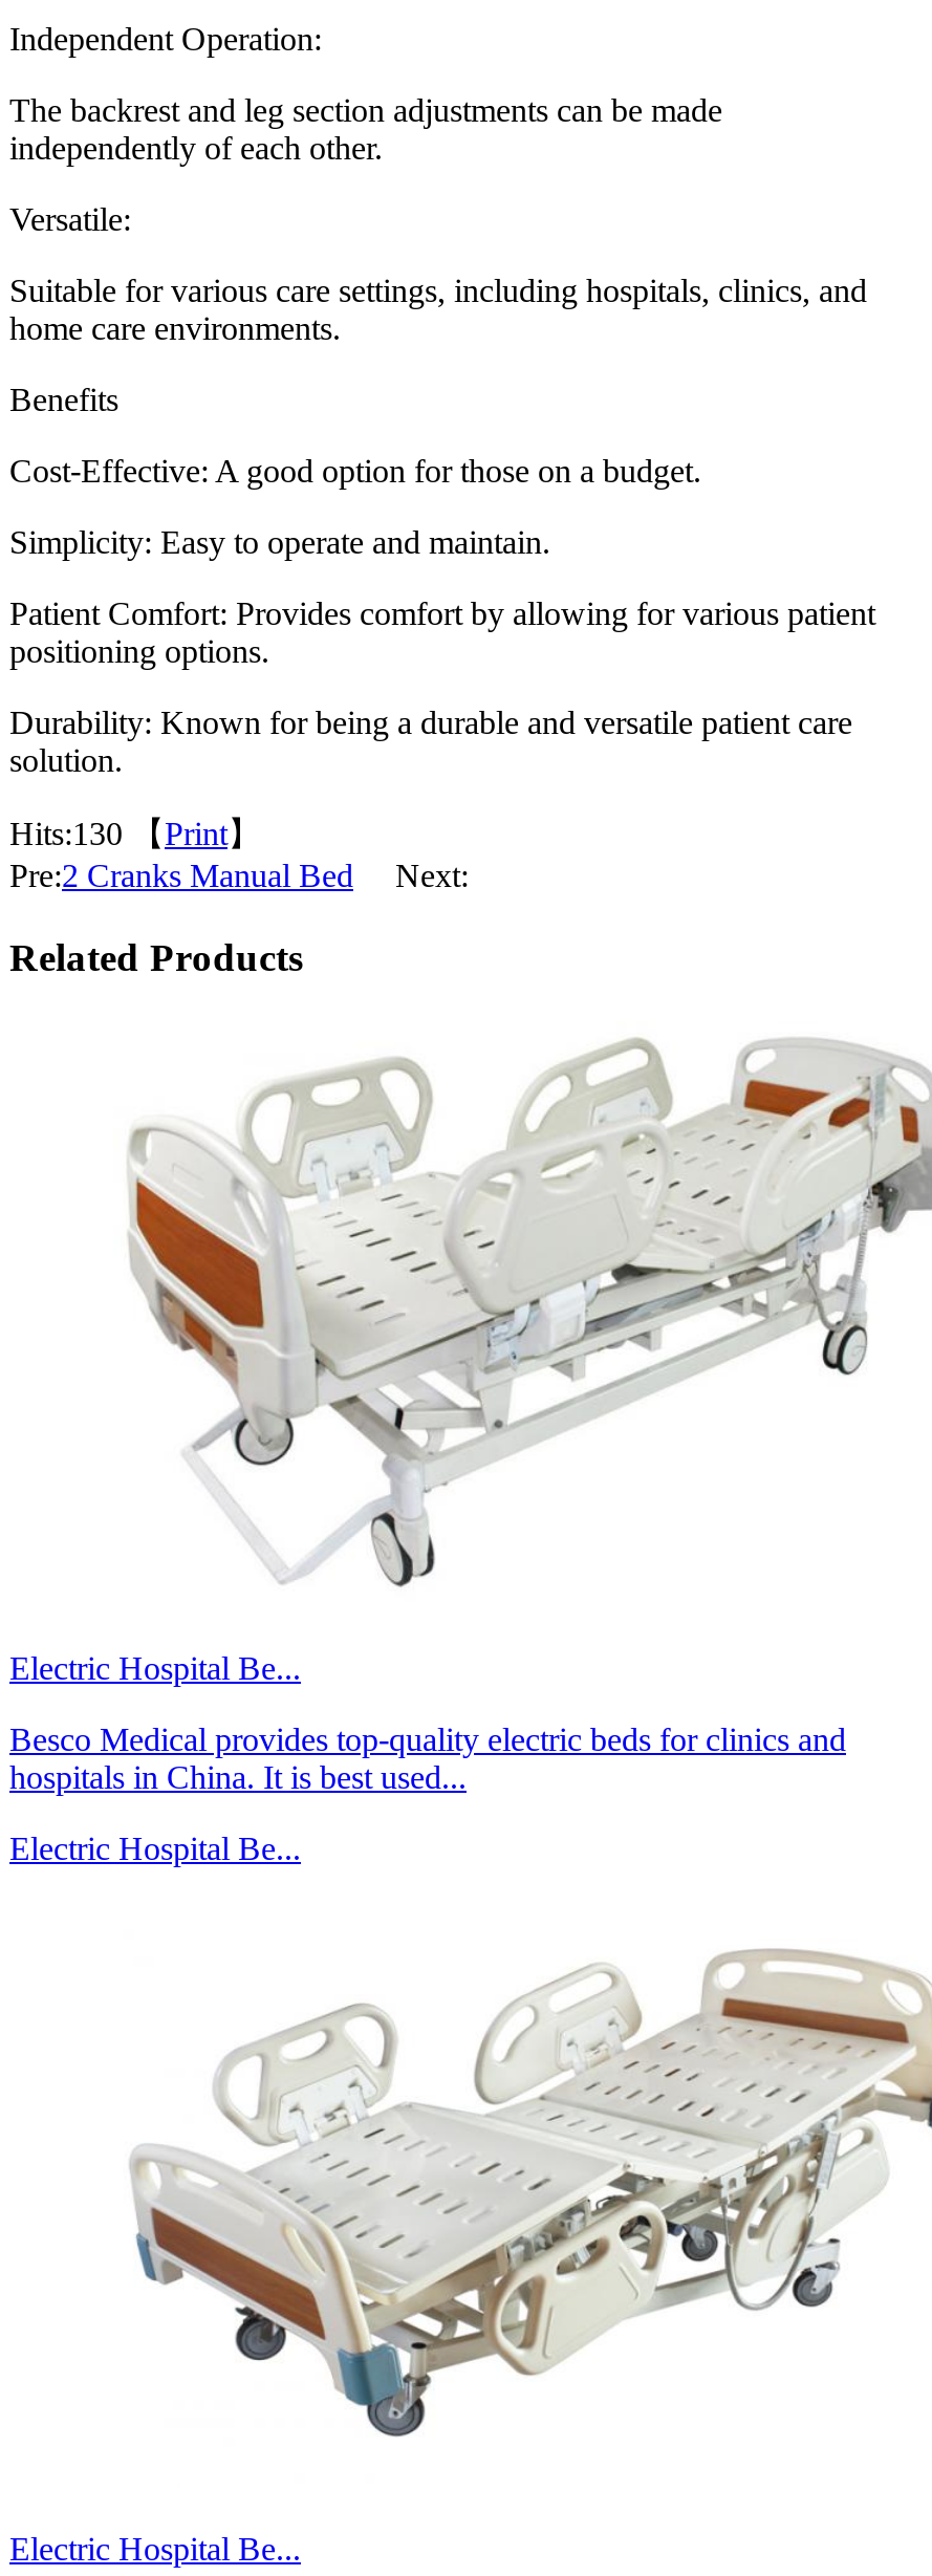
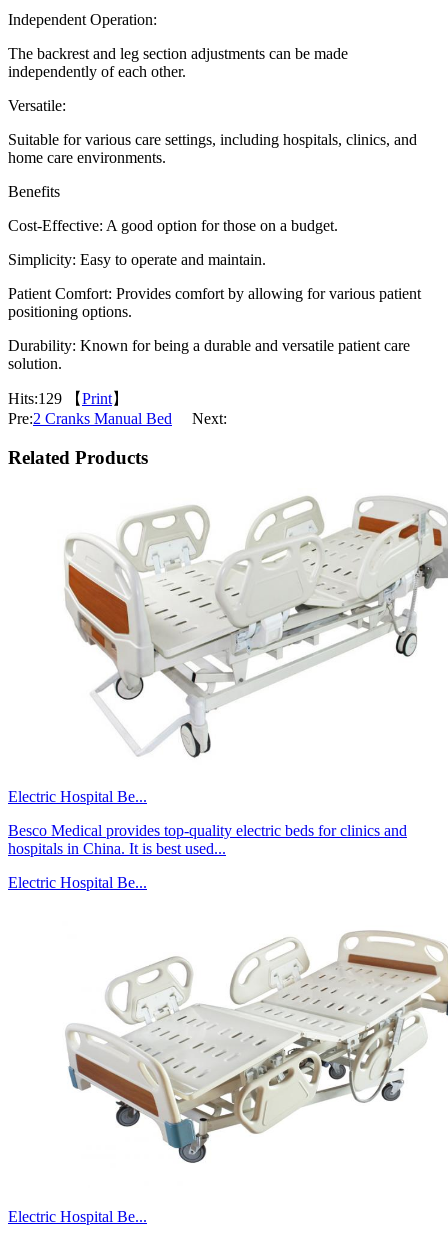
- Hits:130 【Print】
+ Hits:129 【Print】
